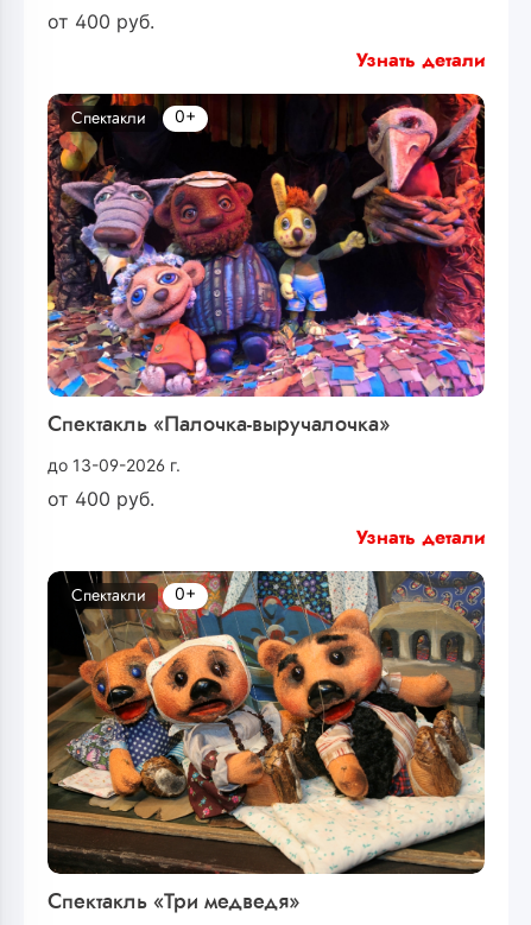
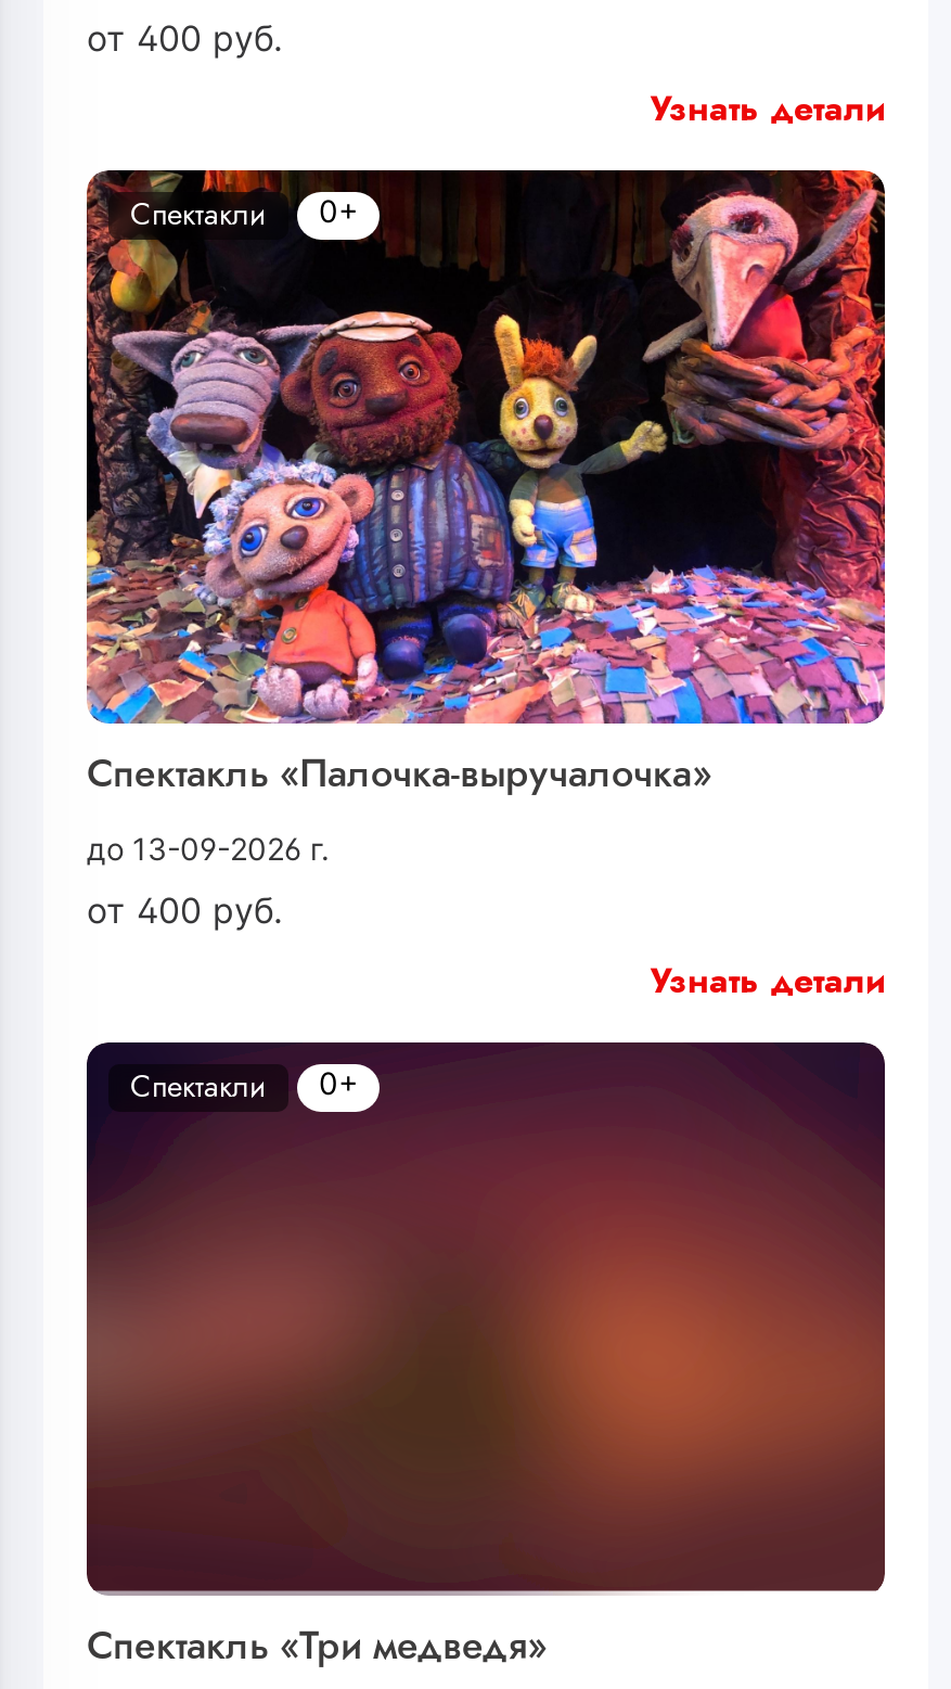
- [image]
+ [image]
